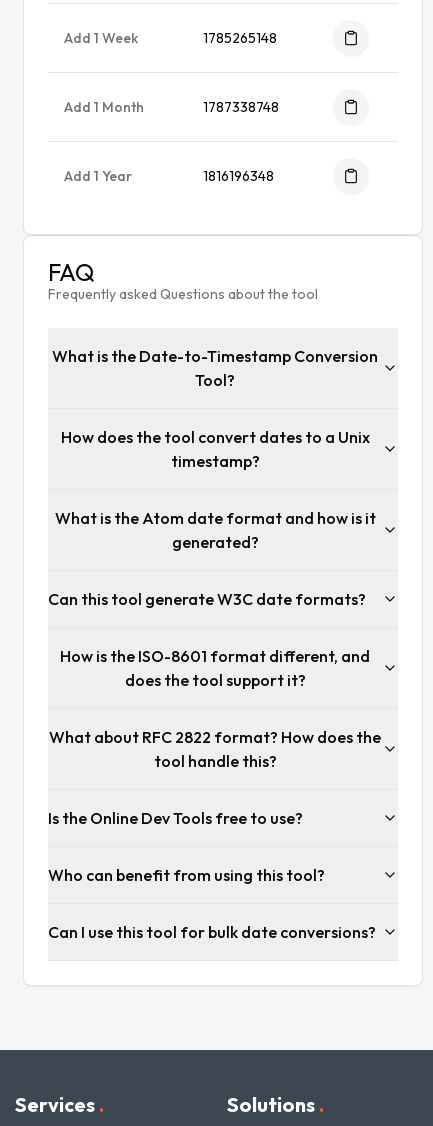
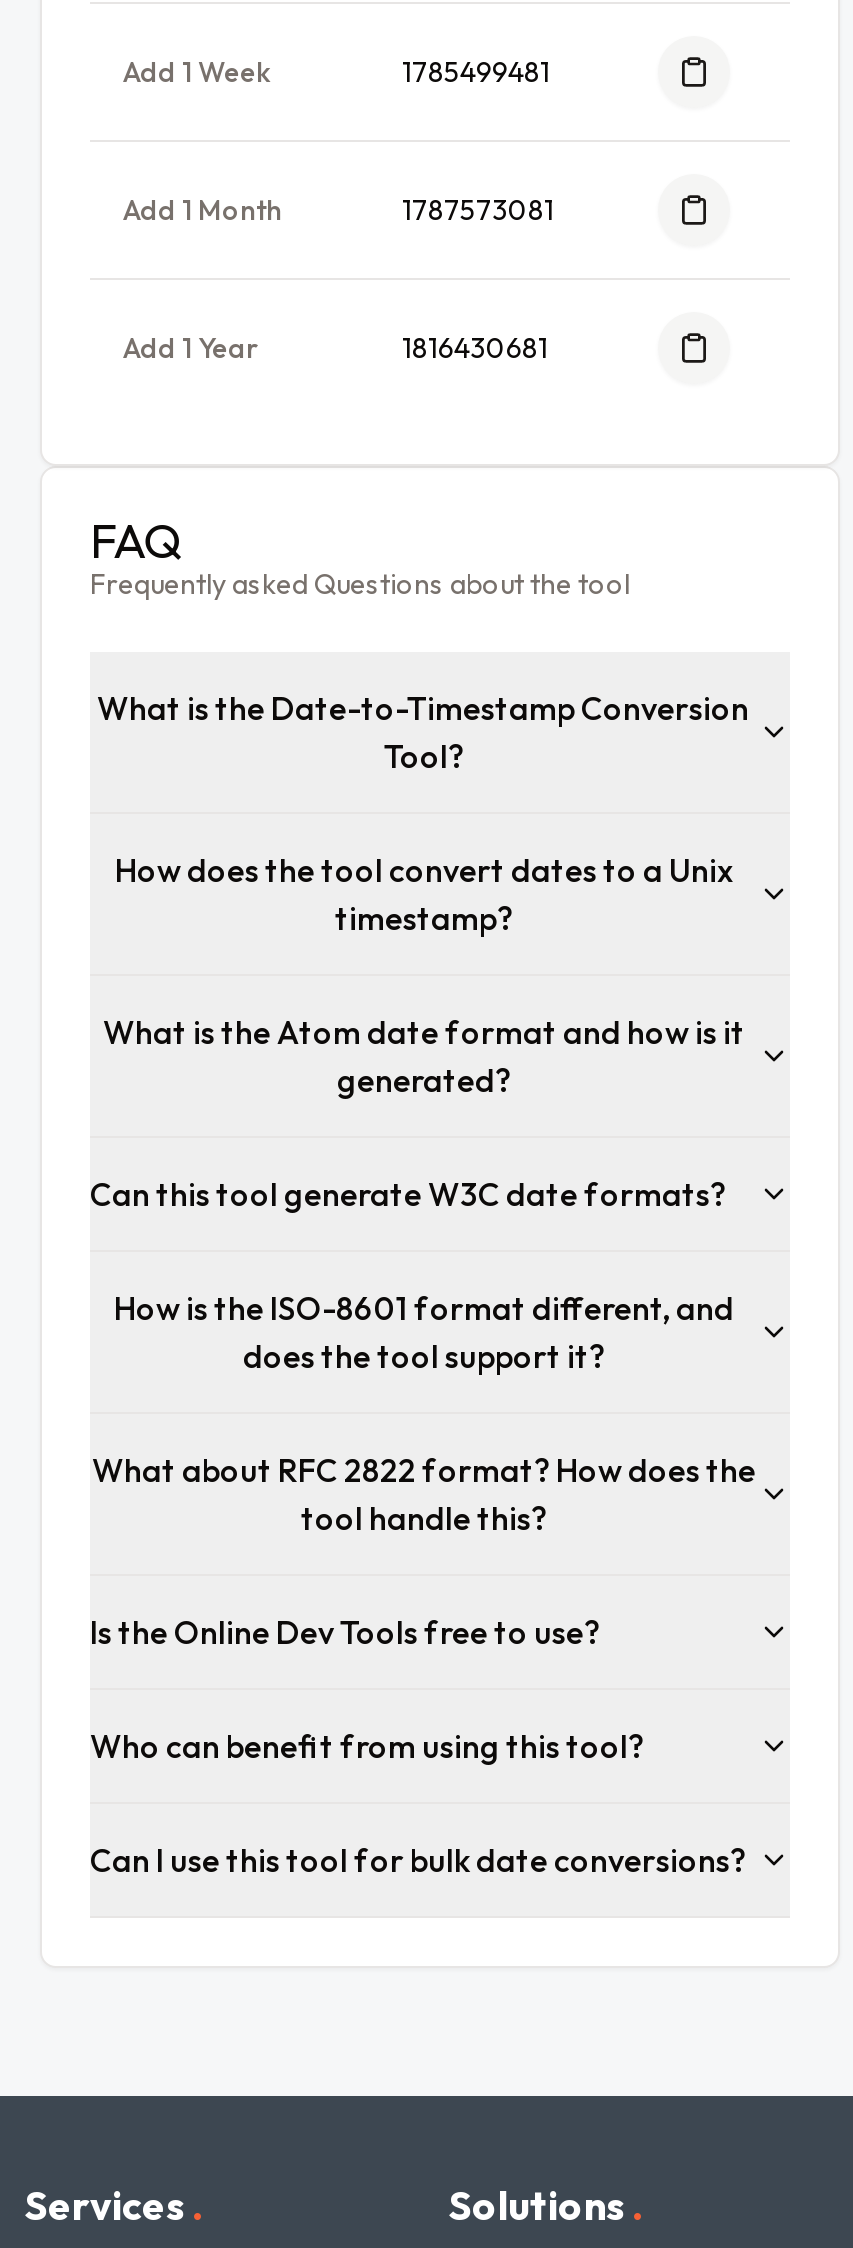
- 1785265148
+ 1785499481

- 1787338748
+ 1787573081

- 1816196348
+ 1816430681
